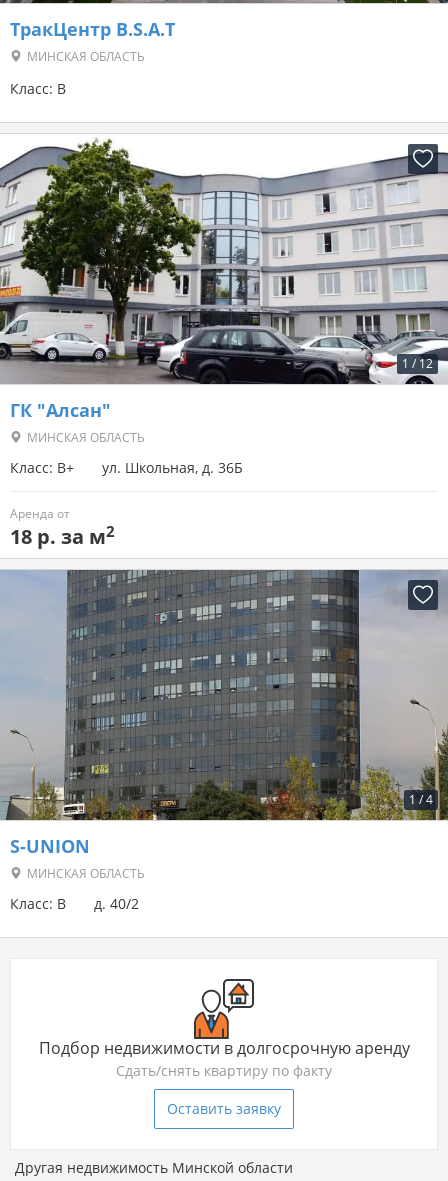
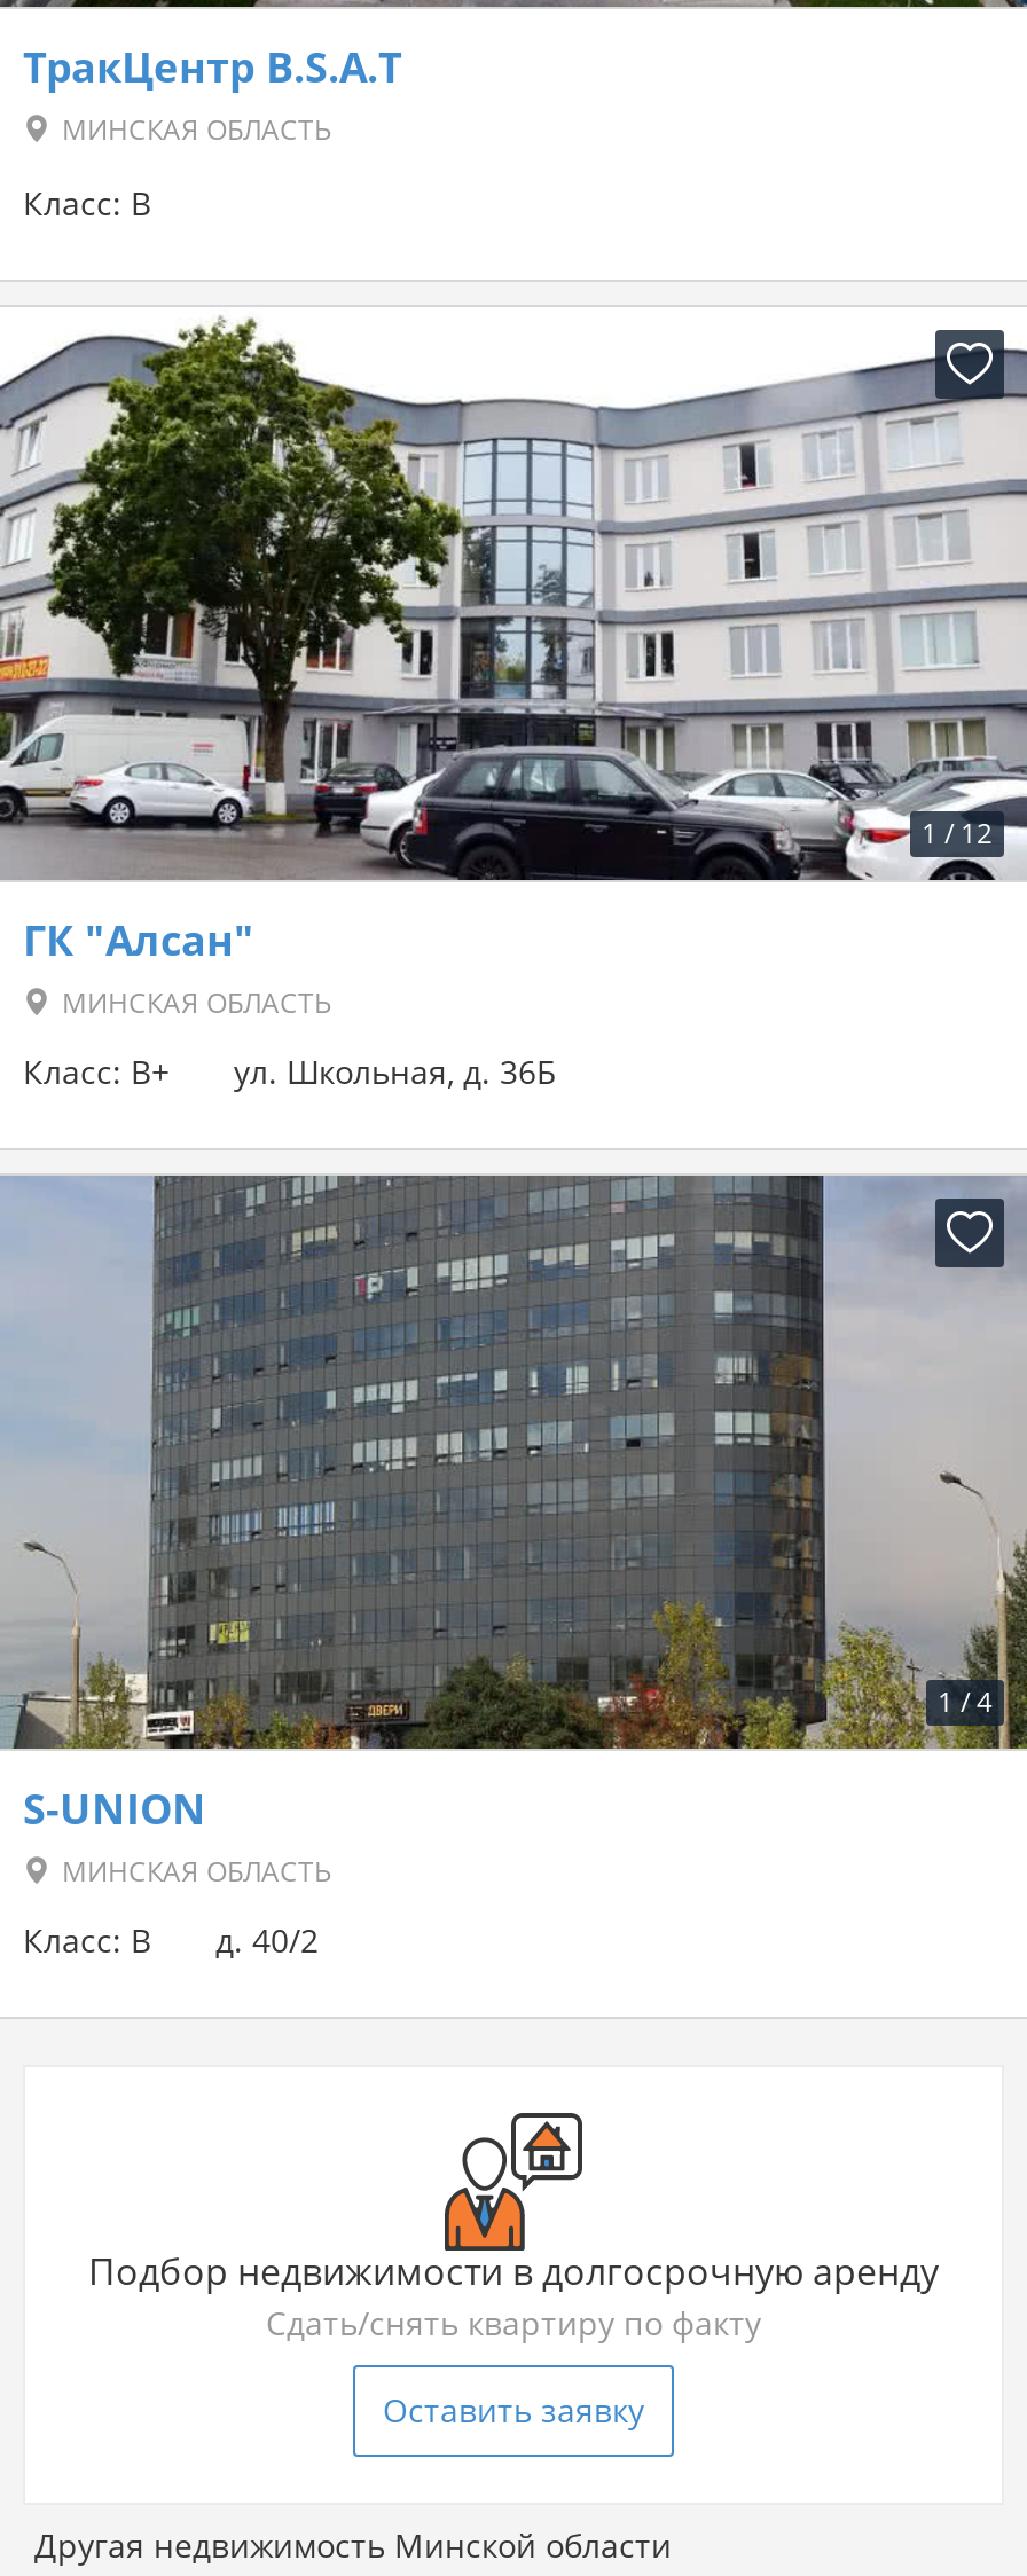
- Аренда от
- 18 р. за м2
